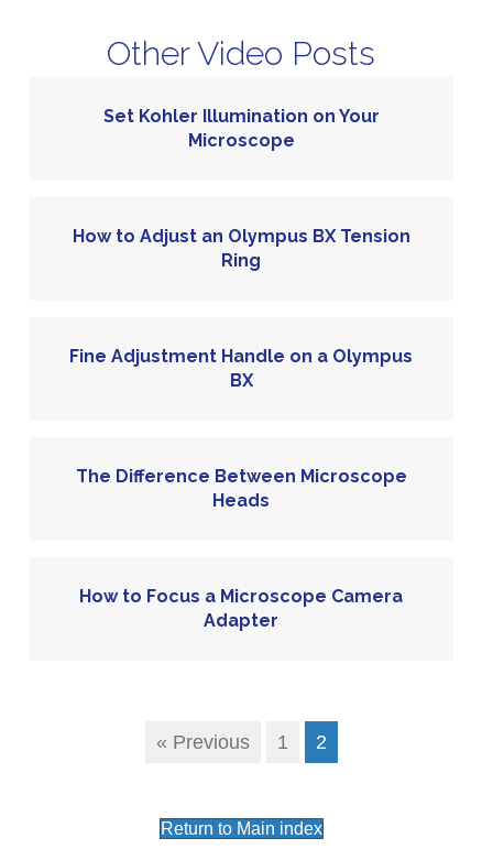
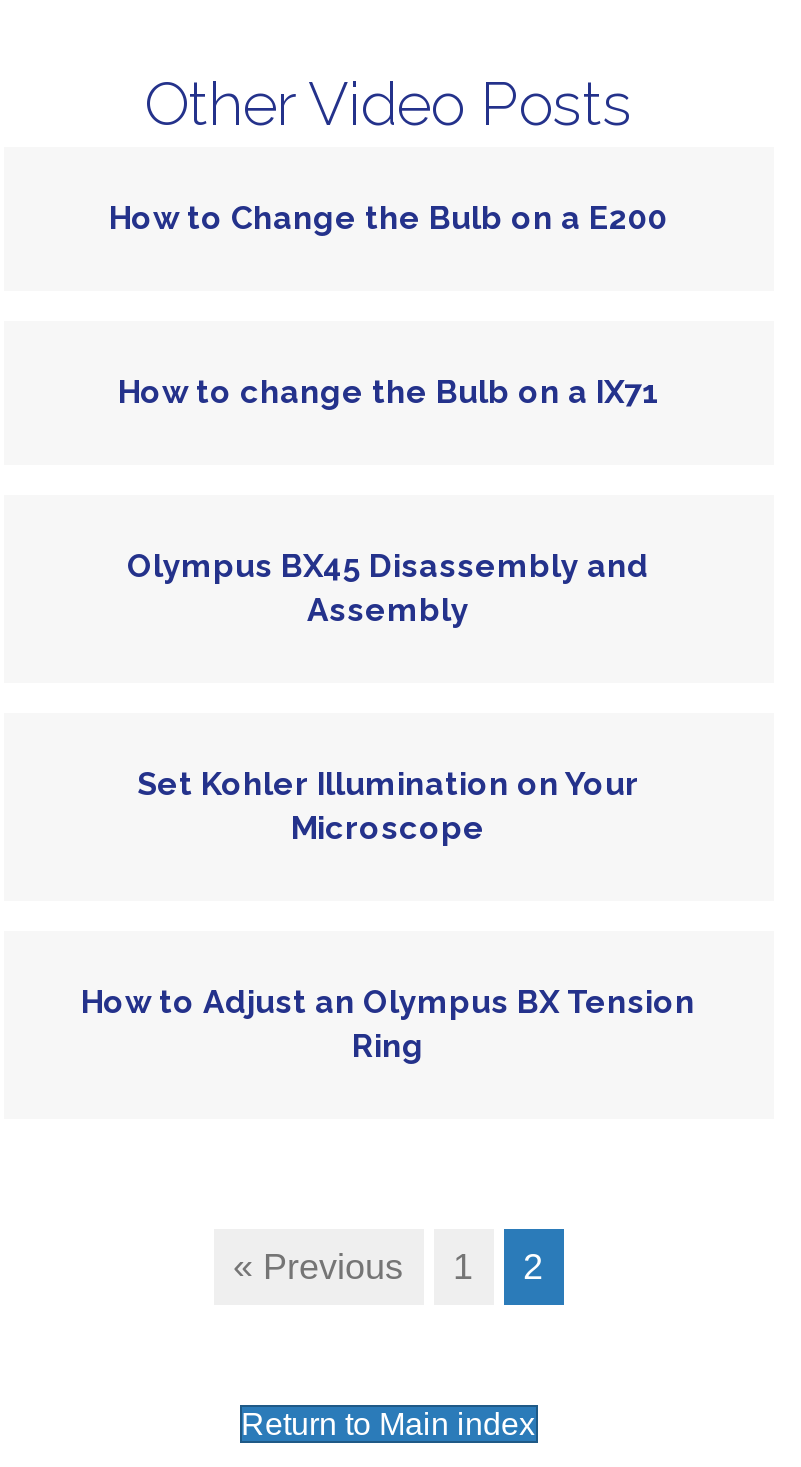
+ How to Change the Bulb on a E200

+ How to change the Bulb on a IX71

+ Olympus BX45 Disassembly and
+ Assembly

moved down: Set Kohler Illumination on Your | Microscope | How to Adjust an Olympus BX Tension | Ring

- Fine Adjustment Handle on a Olympus
- BX

- The Difference Between Microscope
- Heads

- How to Focus a Microscope Camera
- Adapter
